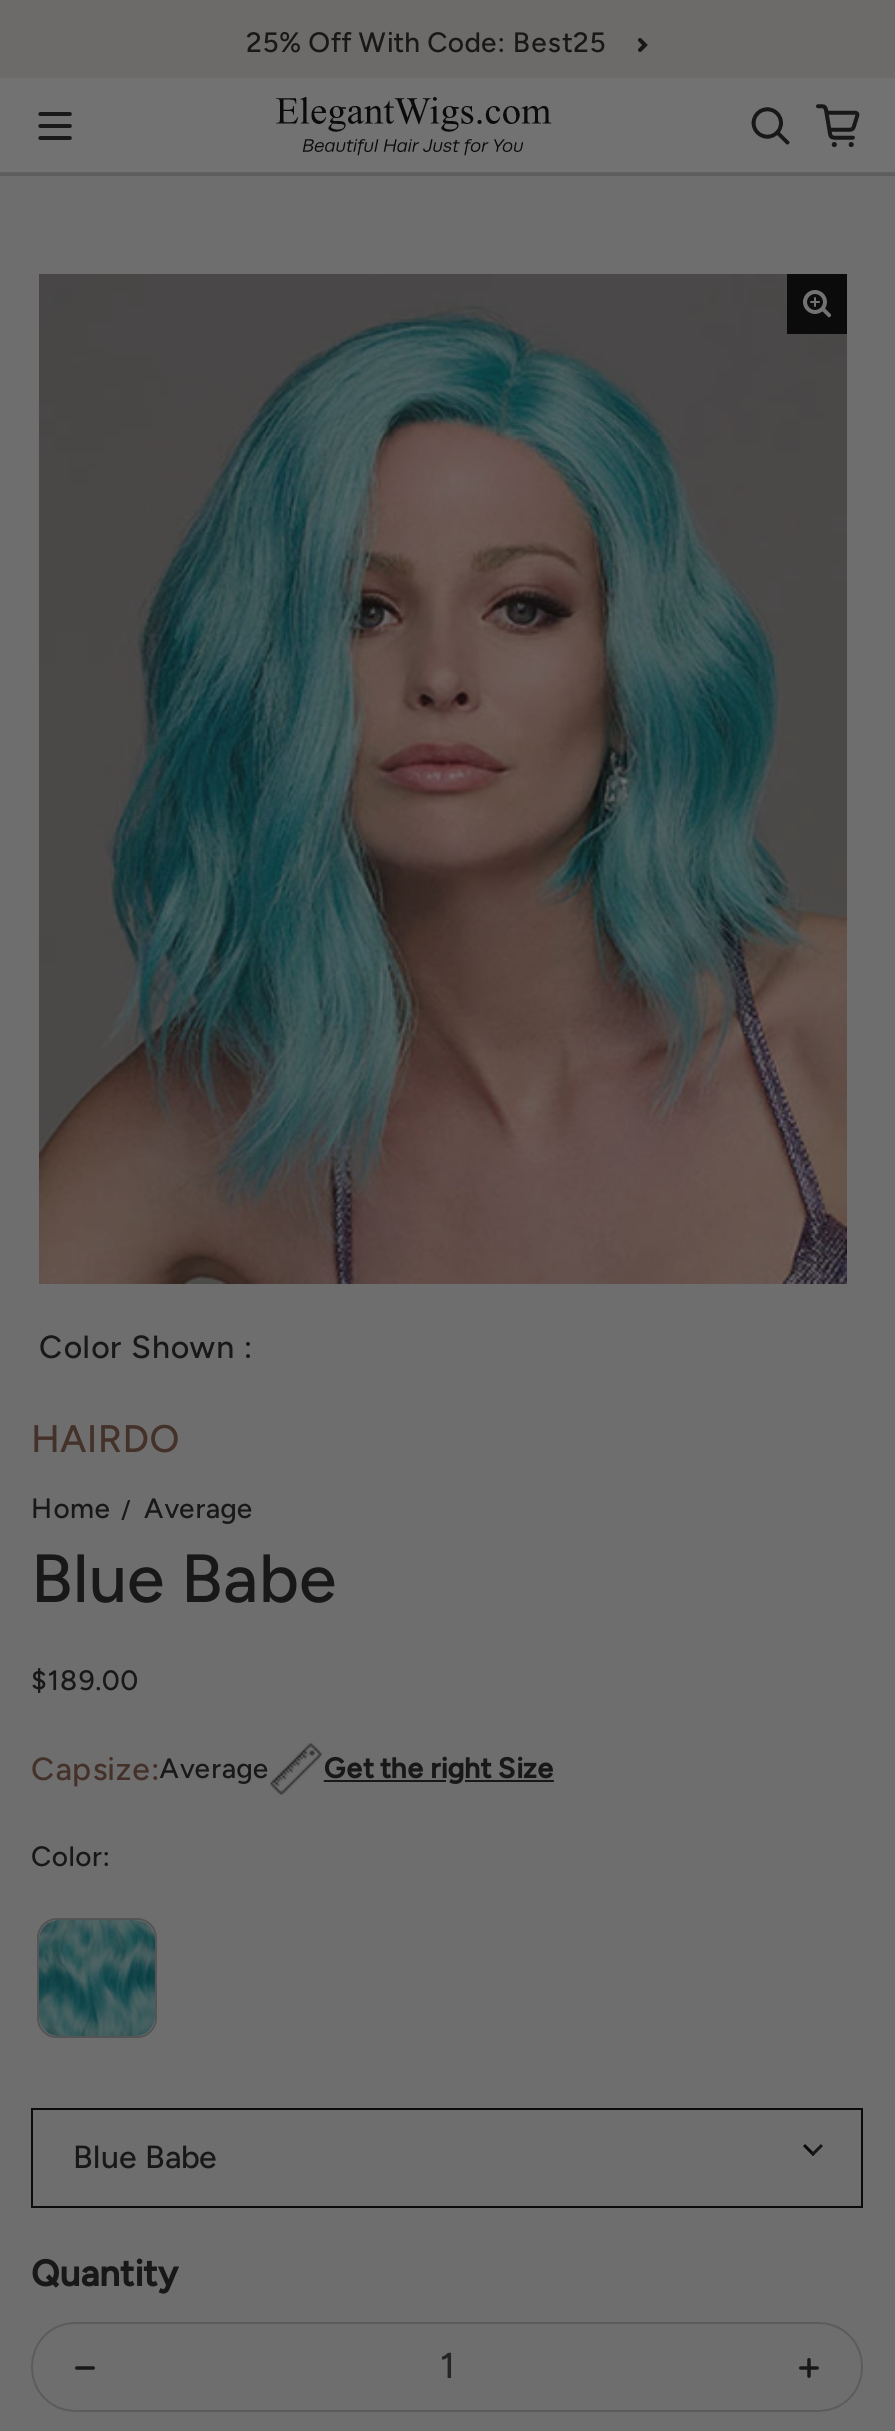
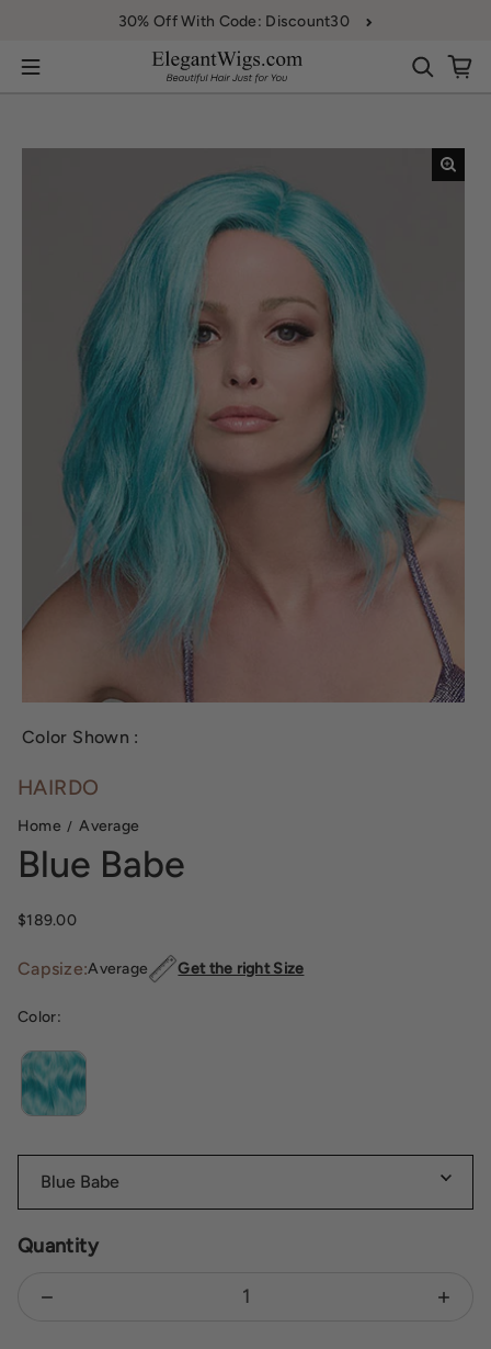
- 25% Off With Code: Best25
+ 30% Off With Code: Discount30
